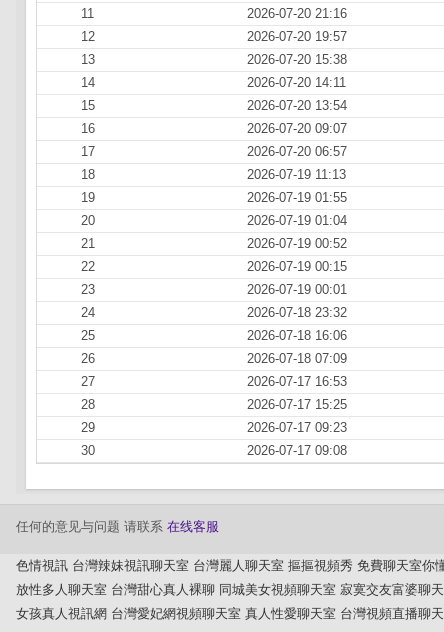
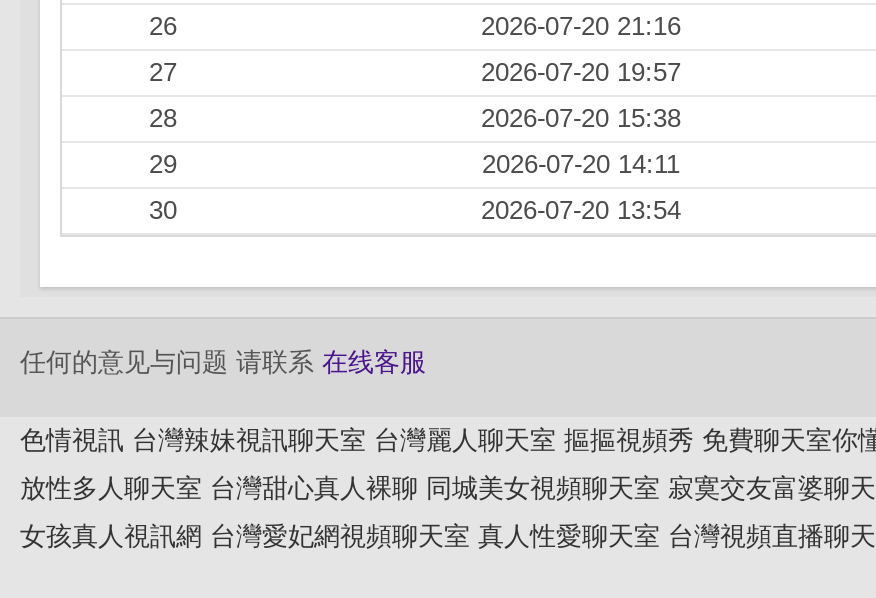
- 11
+ 26

- 12
+ 27

- 13
+ 28

- 14
+ 29

- 15
+ 30

- 16
- 2026-07-20 09:07
- 17
- 2026-07-20 06:57
- 18
- 2026-07-19 11:13
- 19
- 2026-07-19 01:55
- 20
- 2026-07-19 01:04
- 21
- 2026-07-19 00:52
- 22
- 2026-07-19 00:15
- 23
- 2026-07-19 00:01
- 24
- 2026-07-18 23:32
- 25
- 2026-07-18 16:06
- 26
- 2026-07-18 07:09
- 27
- 2026-07-17 16:53
- 28
- 2026-07-17 15:25
- 29
- 2026-07-17 09:23
- 30
- 2026-07-17 09:08
